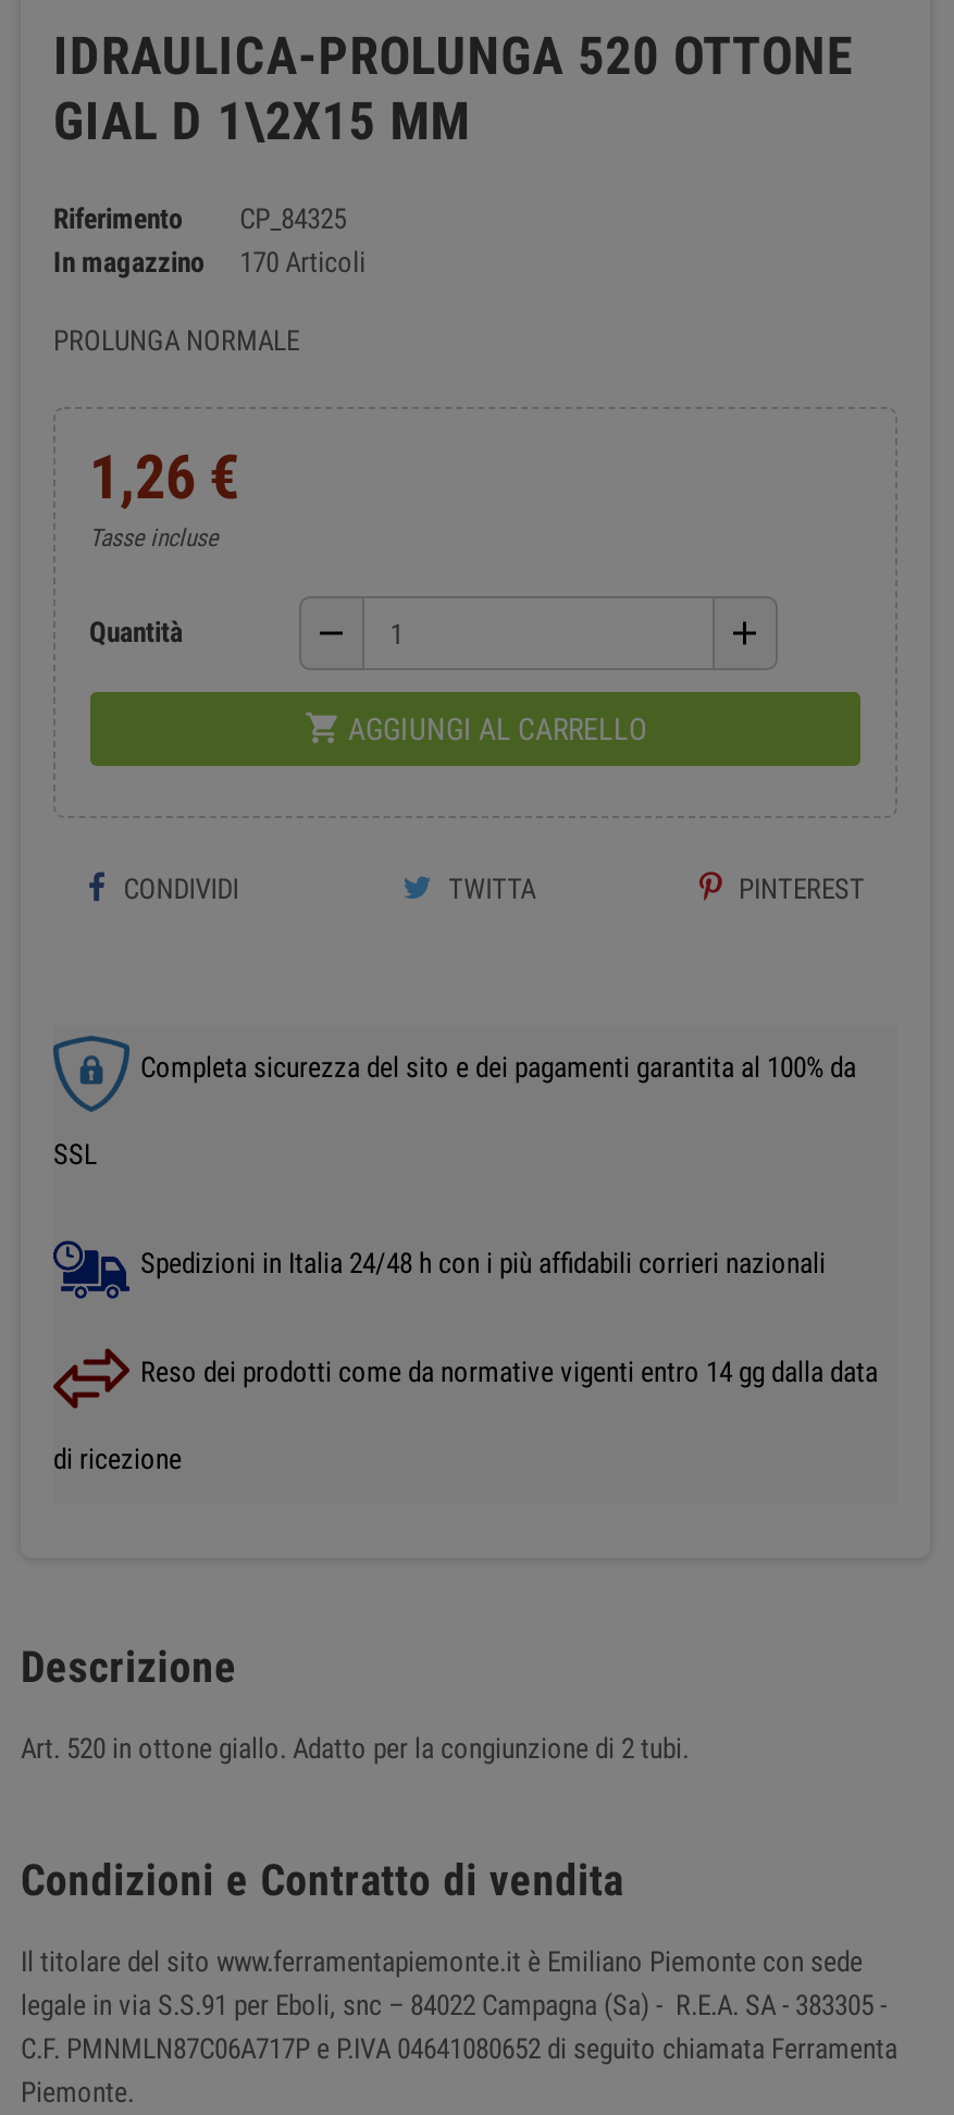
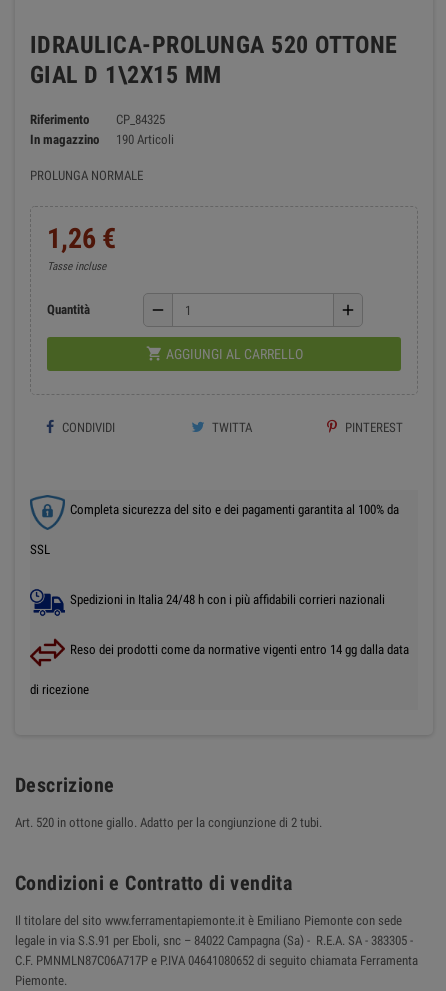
- In magazzino 170 Articoli
+ In magazzino 190 Articoli
